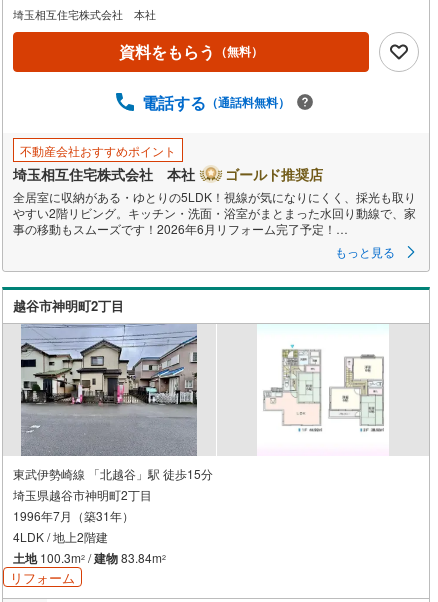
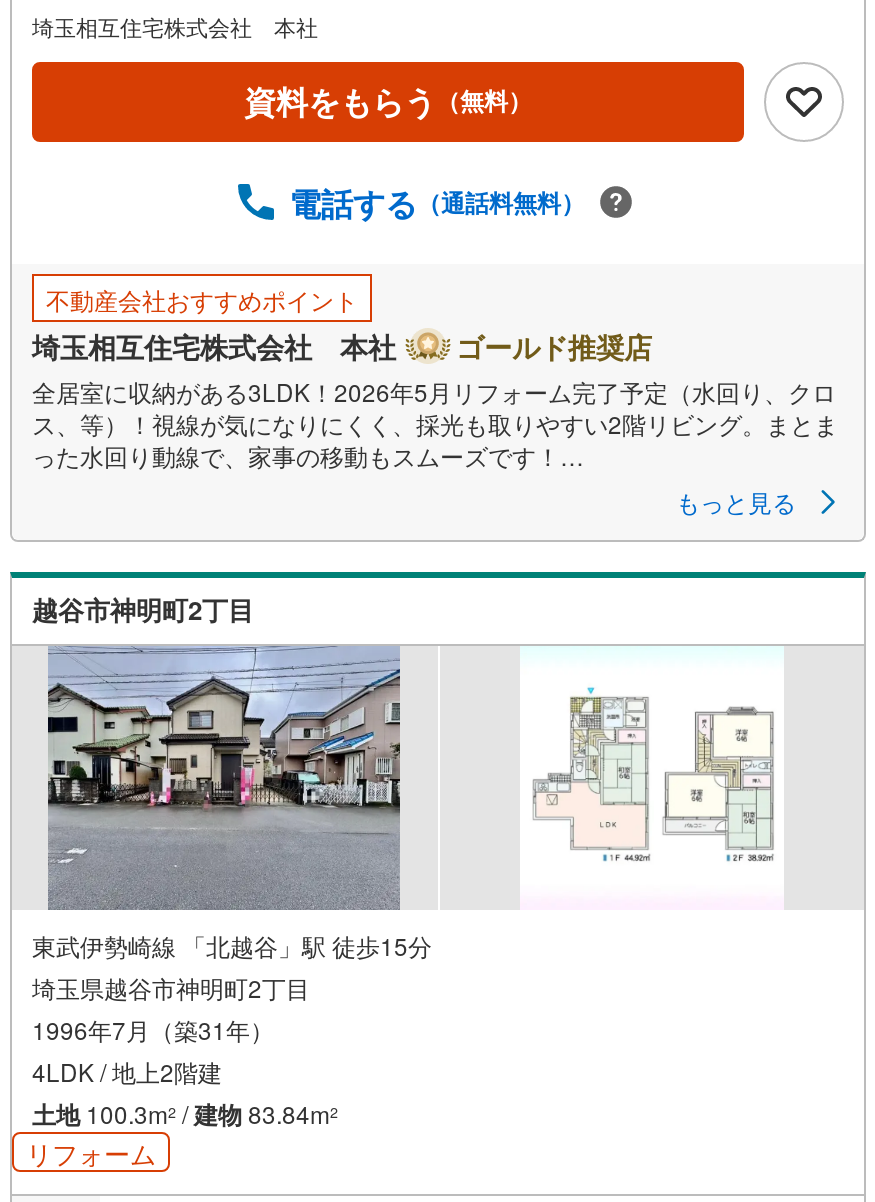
- 全居室に収納がある・ゆとりの5LDK！視線が気になりにくく、採光も取り
- やすい2階リビング。キッチン・洗面・浴室がまとまった水回り動線で、家
- 事の移動もスムーズです！2026年6月リフォーム完了予定！
+ 全居室に収納がある3LDK！2026年5月リフォーム完了予定（水回り、クロ
+ ス、等）！視線が気になりにくく、採光も取りやすい2階リビング。まとま
+ った水回り動線で、家事の移動もスムーズです！
